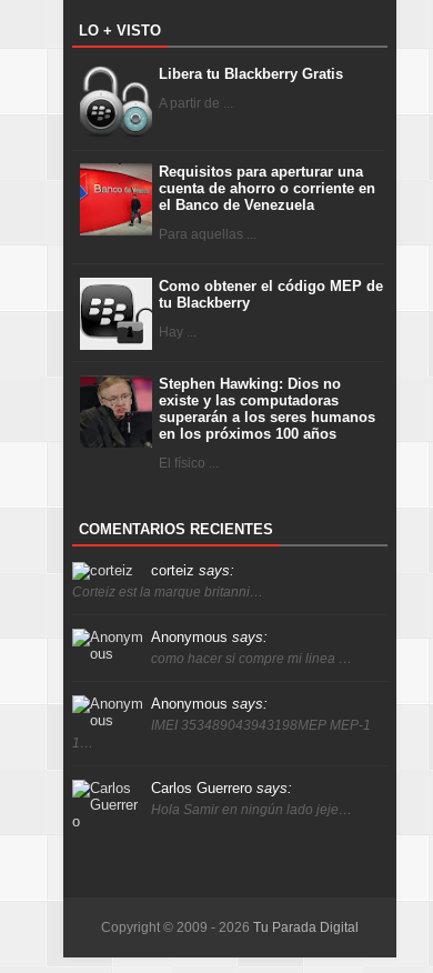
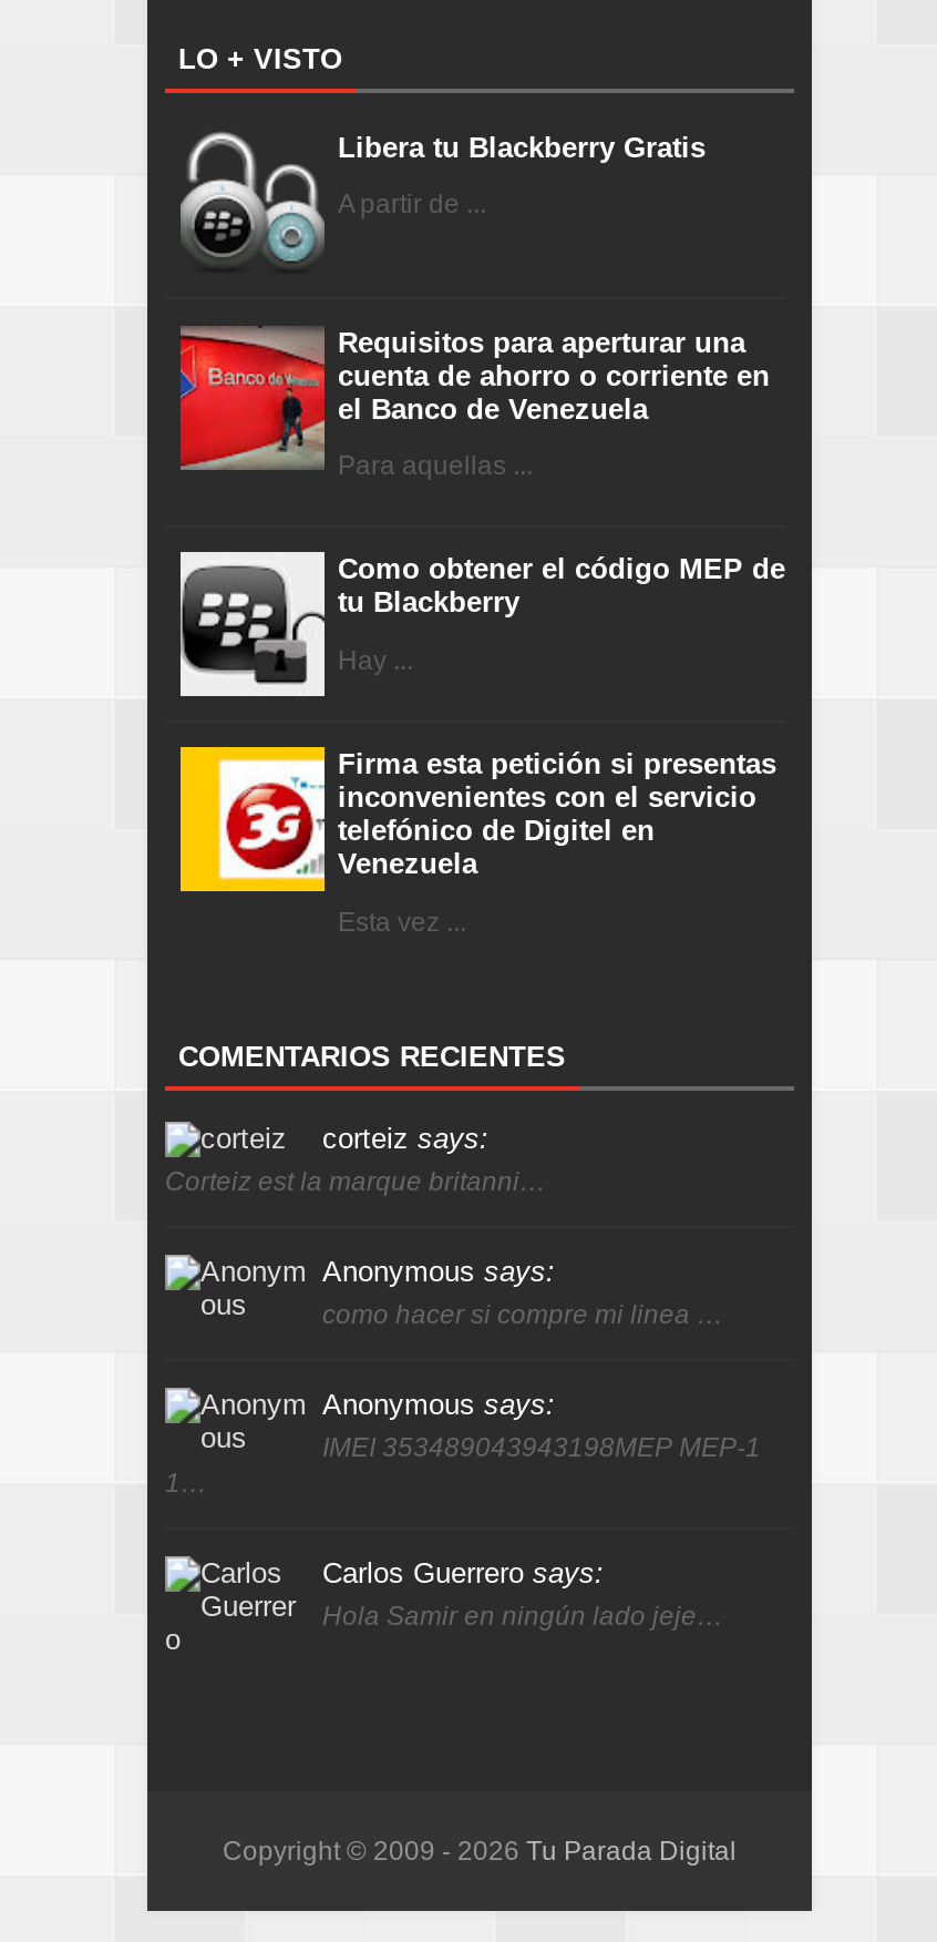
- [image]
- Stephen Hawking: Dios no
- existe y las computadoras
- superarán a los seres humanos
- en los próximos 100 años
+ [image]
+ Firma esta petición si presentas
+ inconvenientes con el servicio
+ telefónico de Digitel en
+ Venezuela

- El físico ...
+ Esta vez ...
